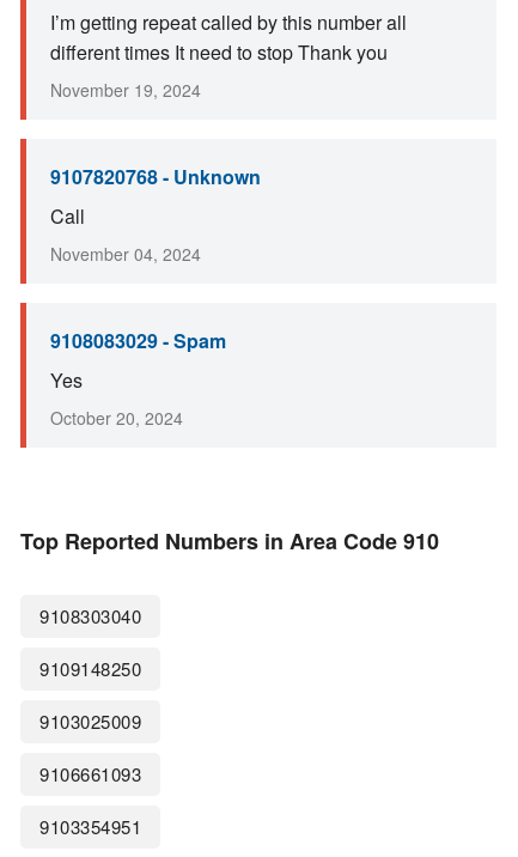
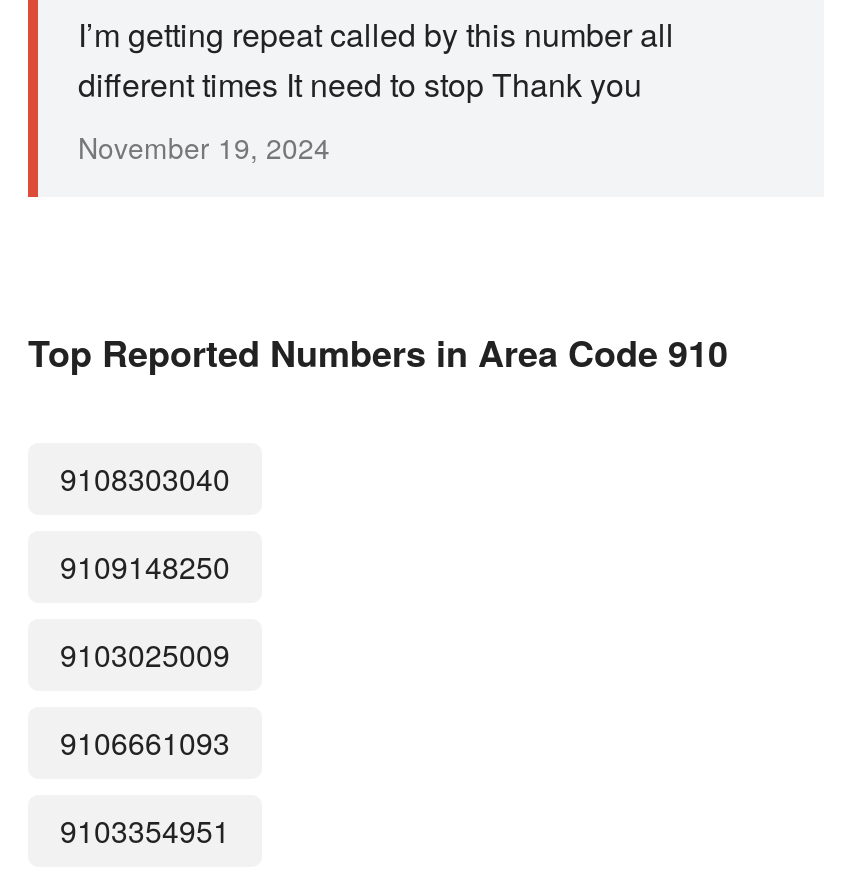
- 9107820768 - Unknown
- Call
- November 04, 2024
- 9108083029 - Spam
- Yes
- October 20, 2024
